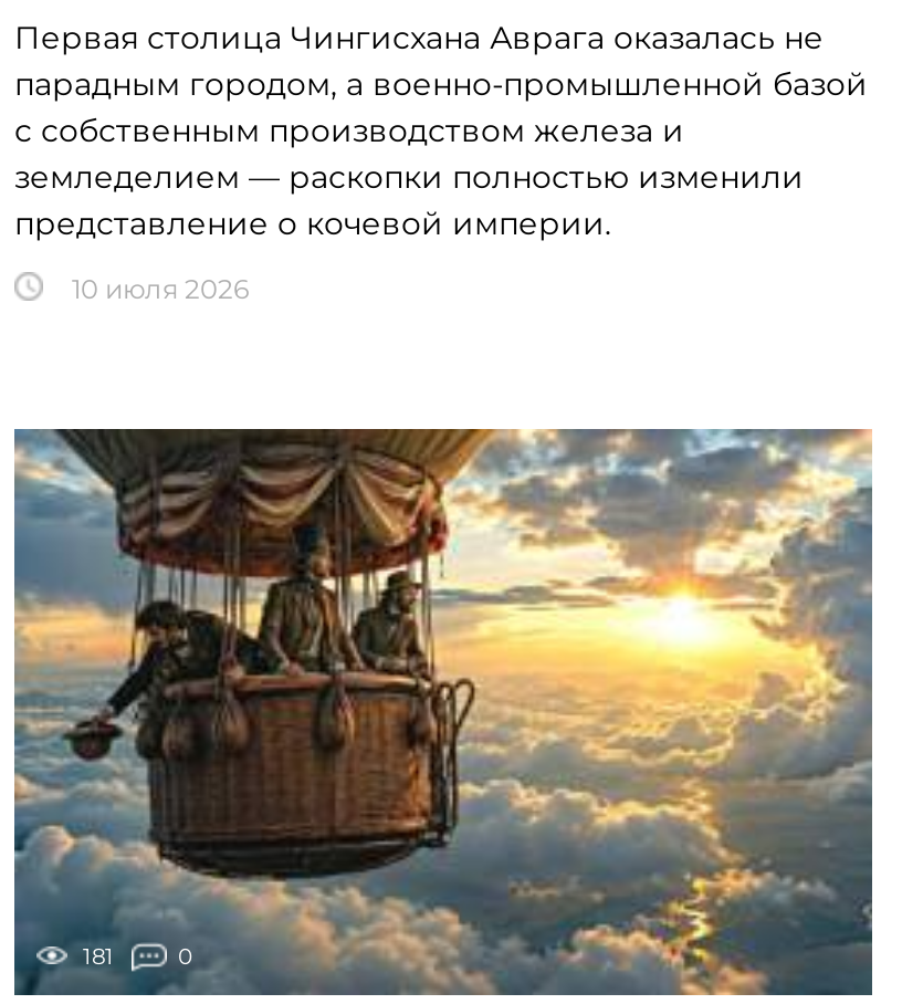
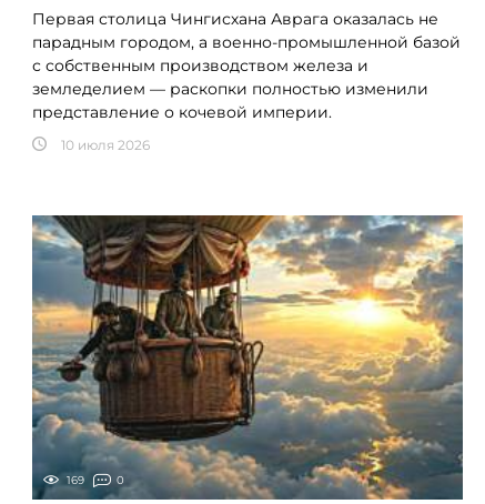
- 181
+ 169
